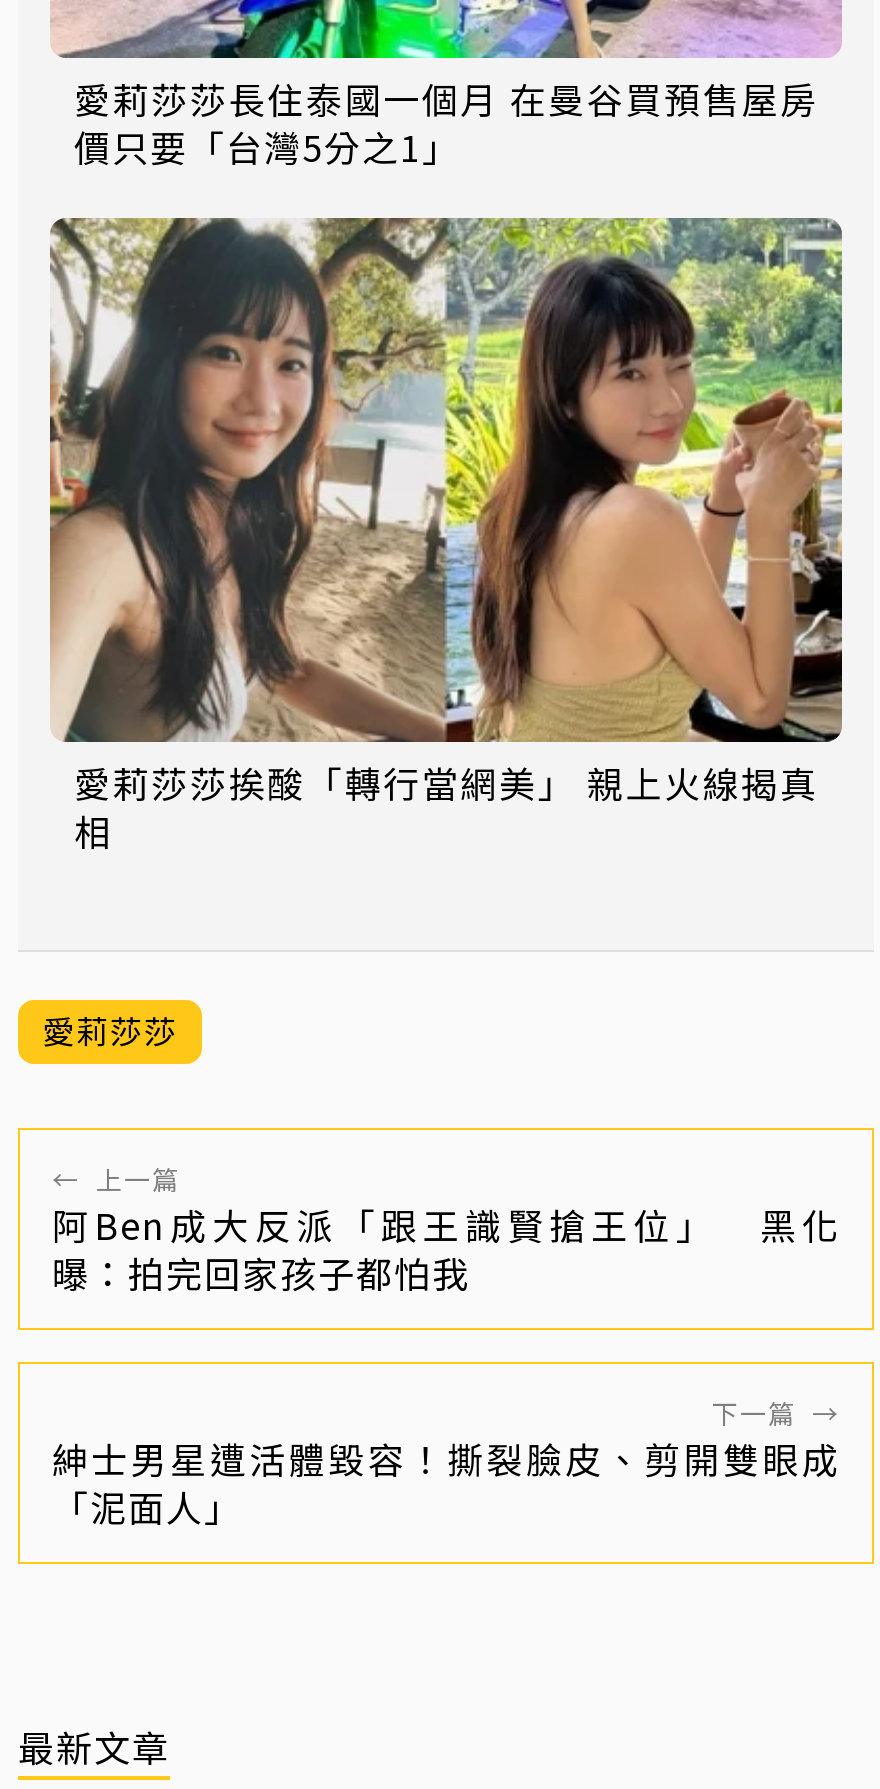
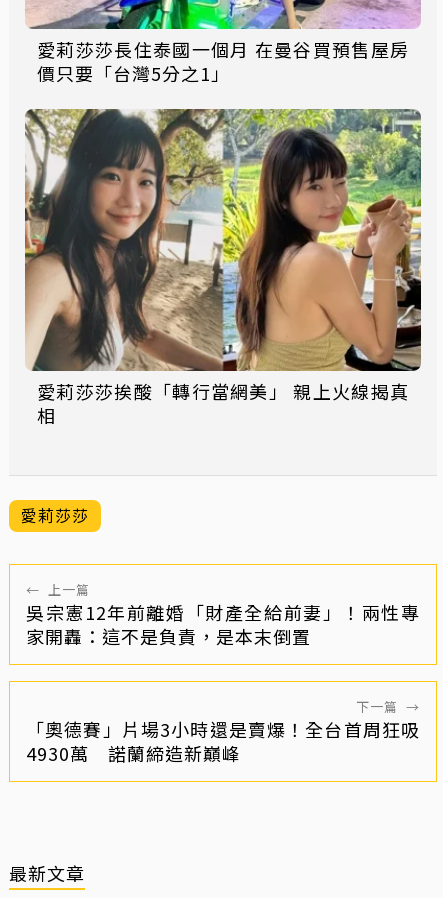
- 阿Ben成大反派「跟王識賢搶王位」 黑化
- 曝：拍完回家孩子都怕我
+ 吳宗憲12年前離婚「財產全給前妻」！兩性專
+ 家開轟：這不是負責，是本末倒置

- 紳士男星遭活體毀容！撕裂臉皮、剪開雙眼成
- 「泥面人」
+ 「奧德賽」片場3小時還是賣爆！全台首周狂吸
+ 4930萬 諾蘭締造新巔峰
